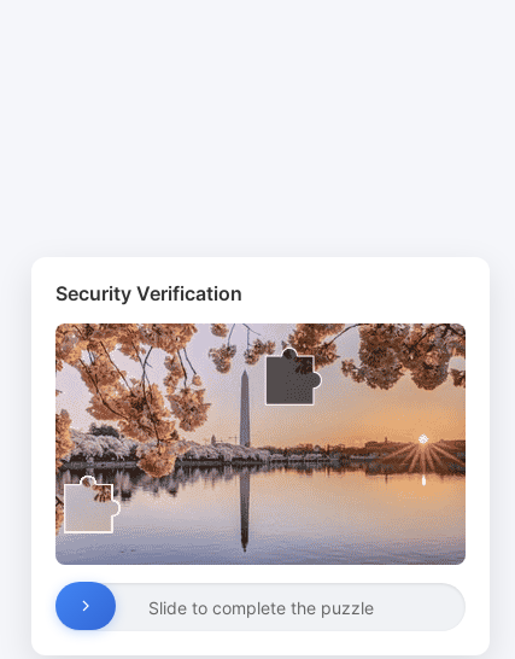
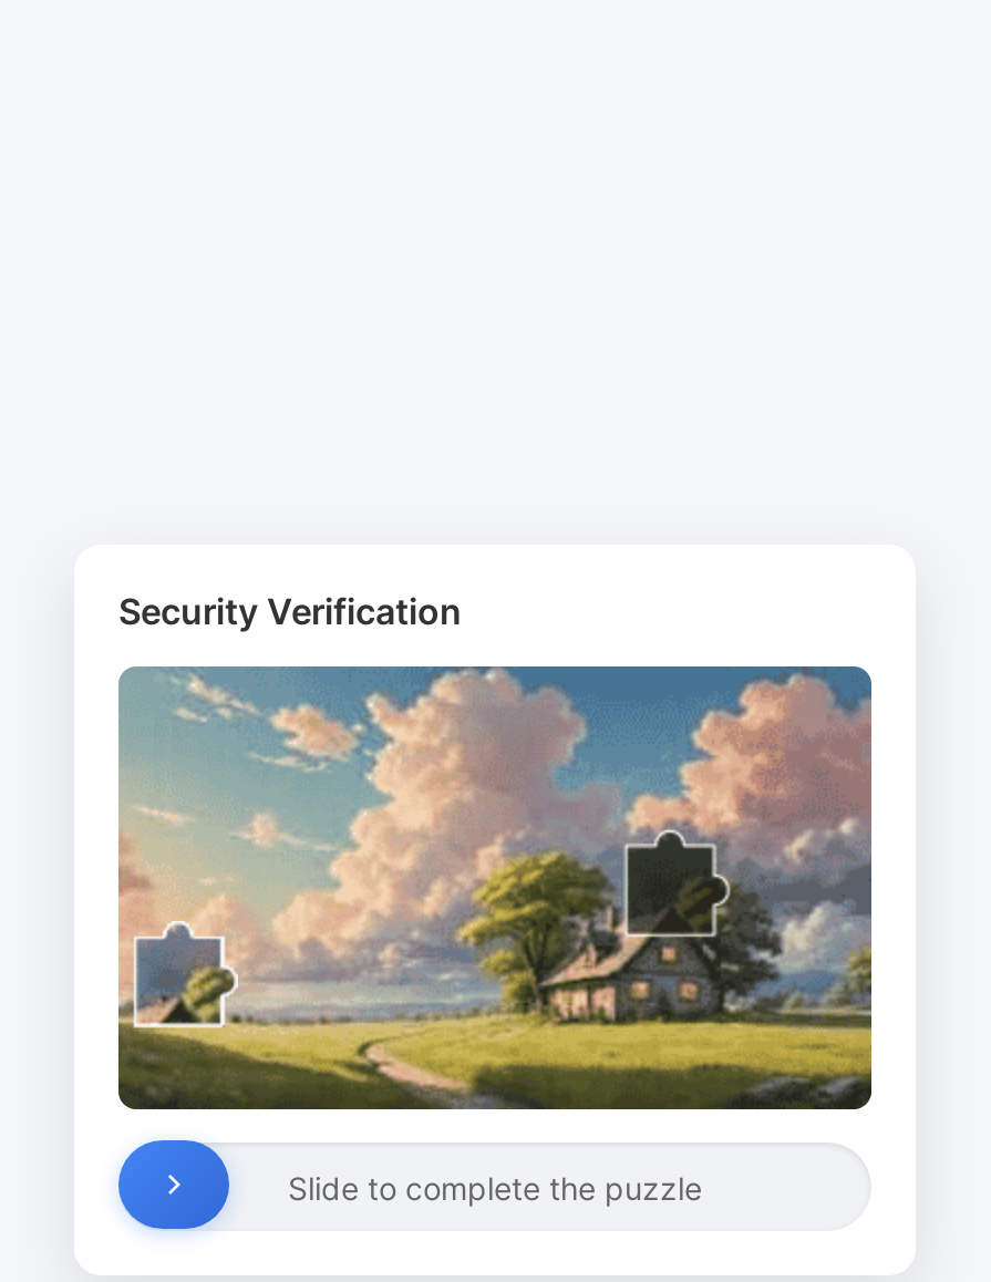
- [image]
+ [image]
